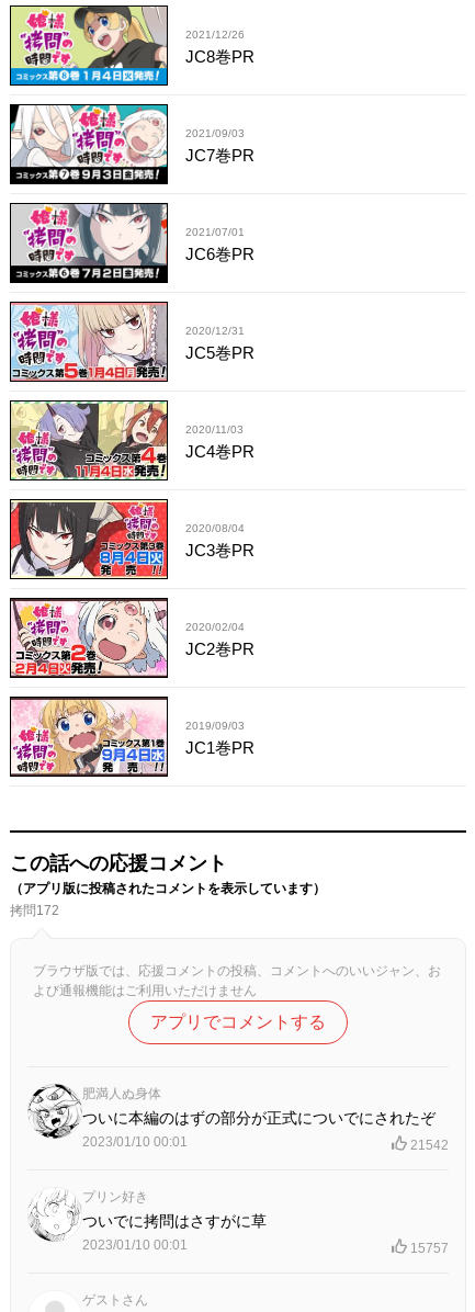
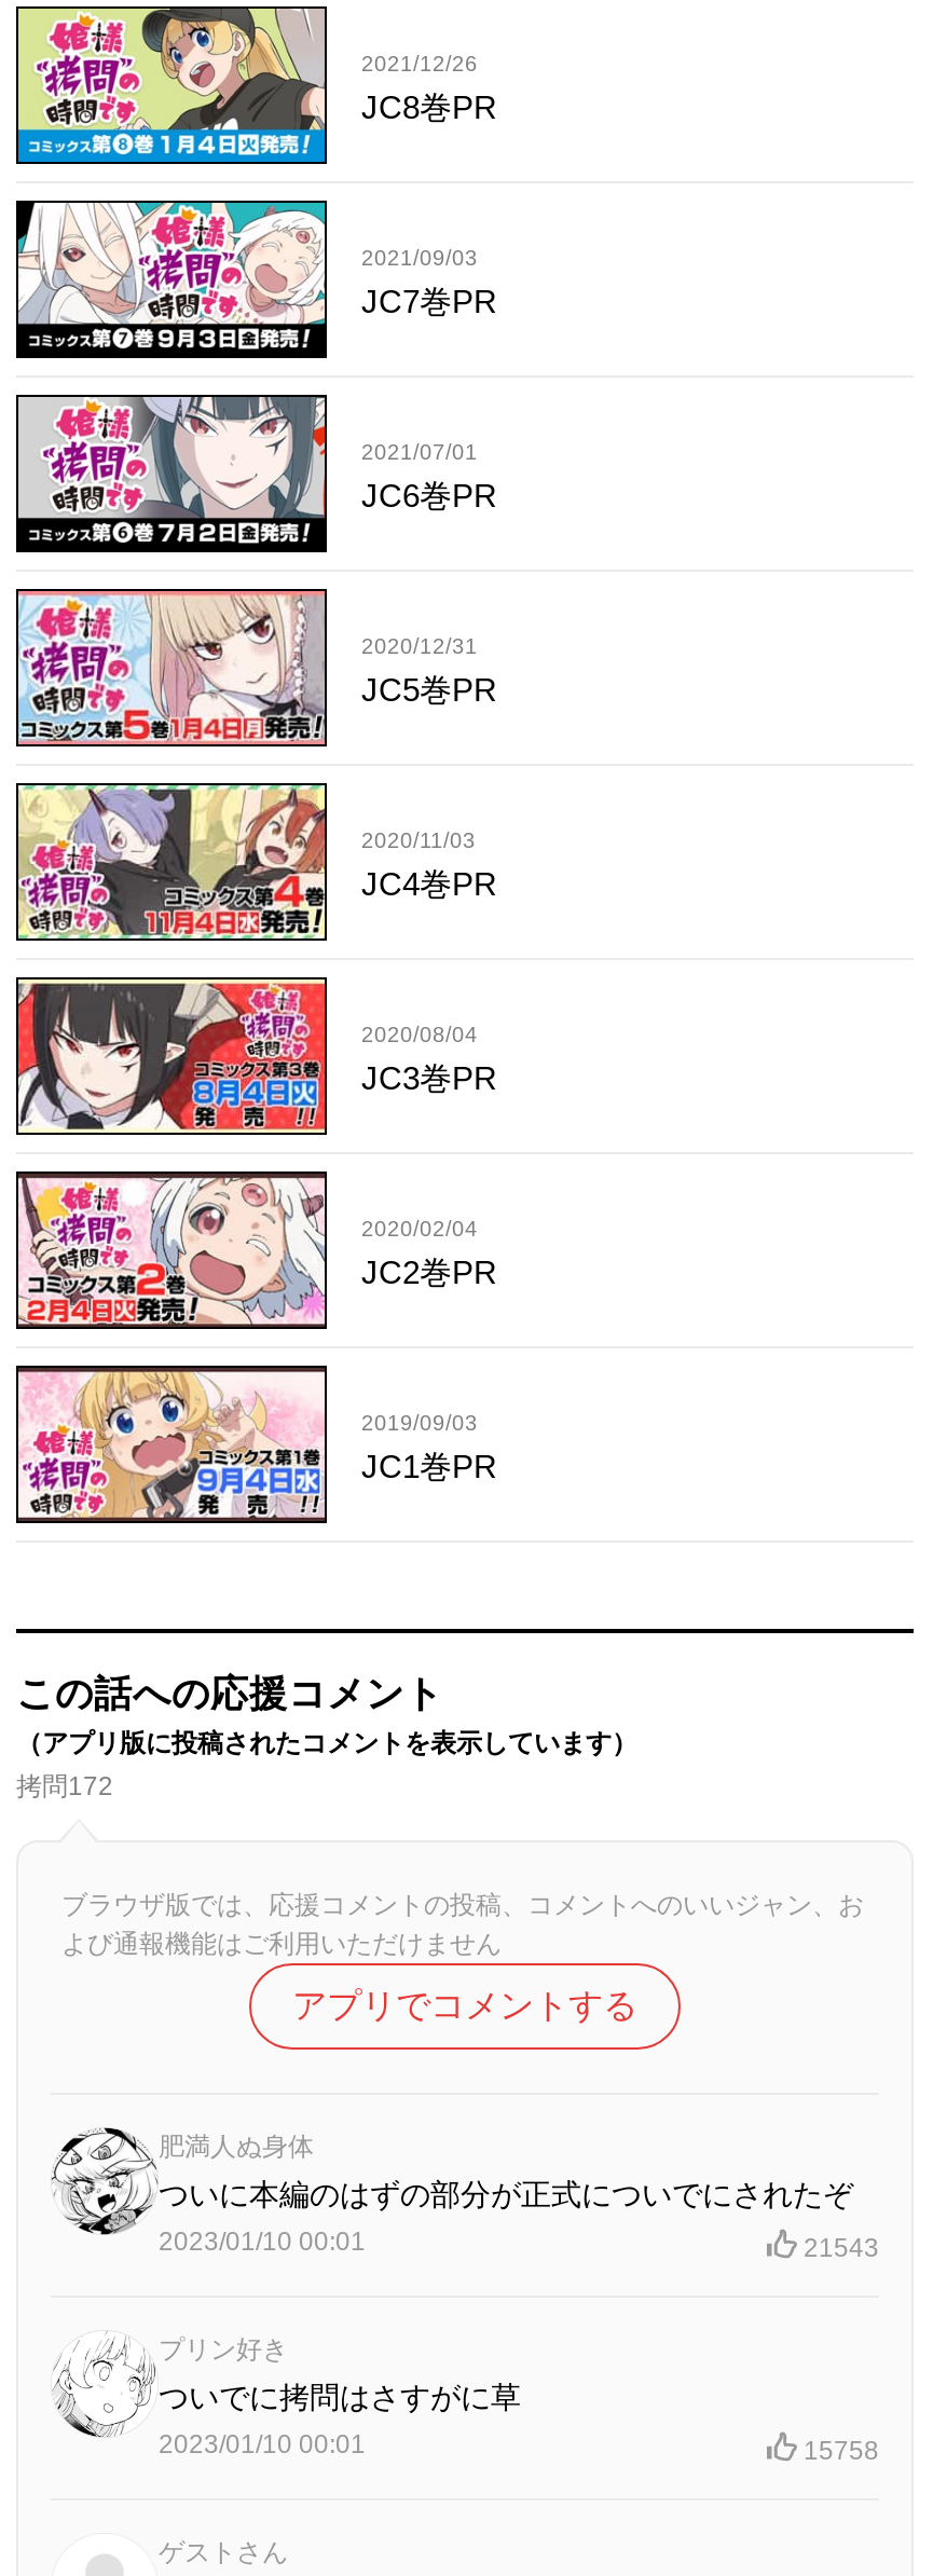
- 21542
+ 21543

- 15757
+ 15758
